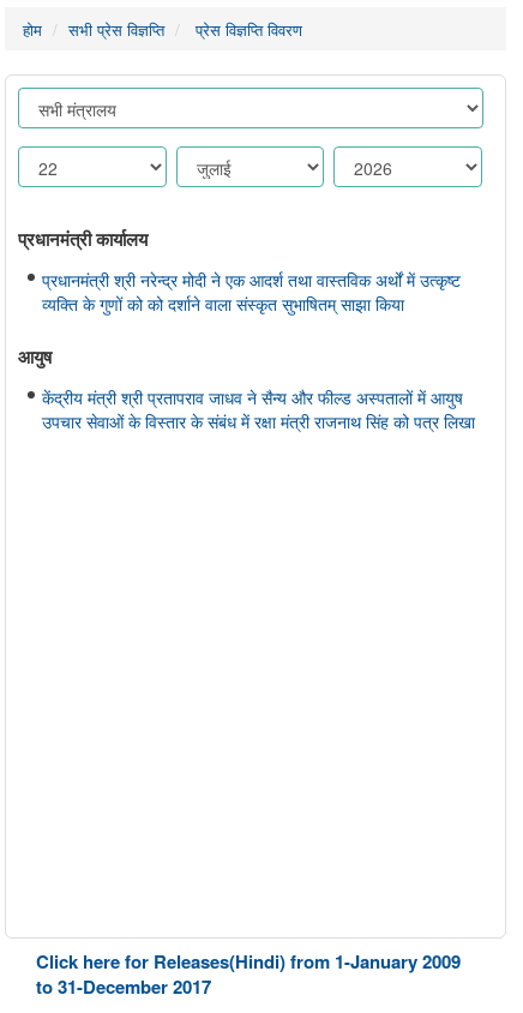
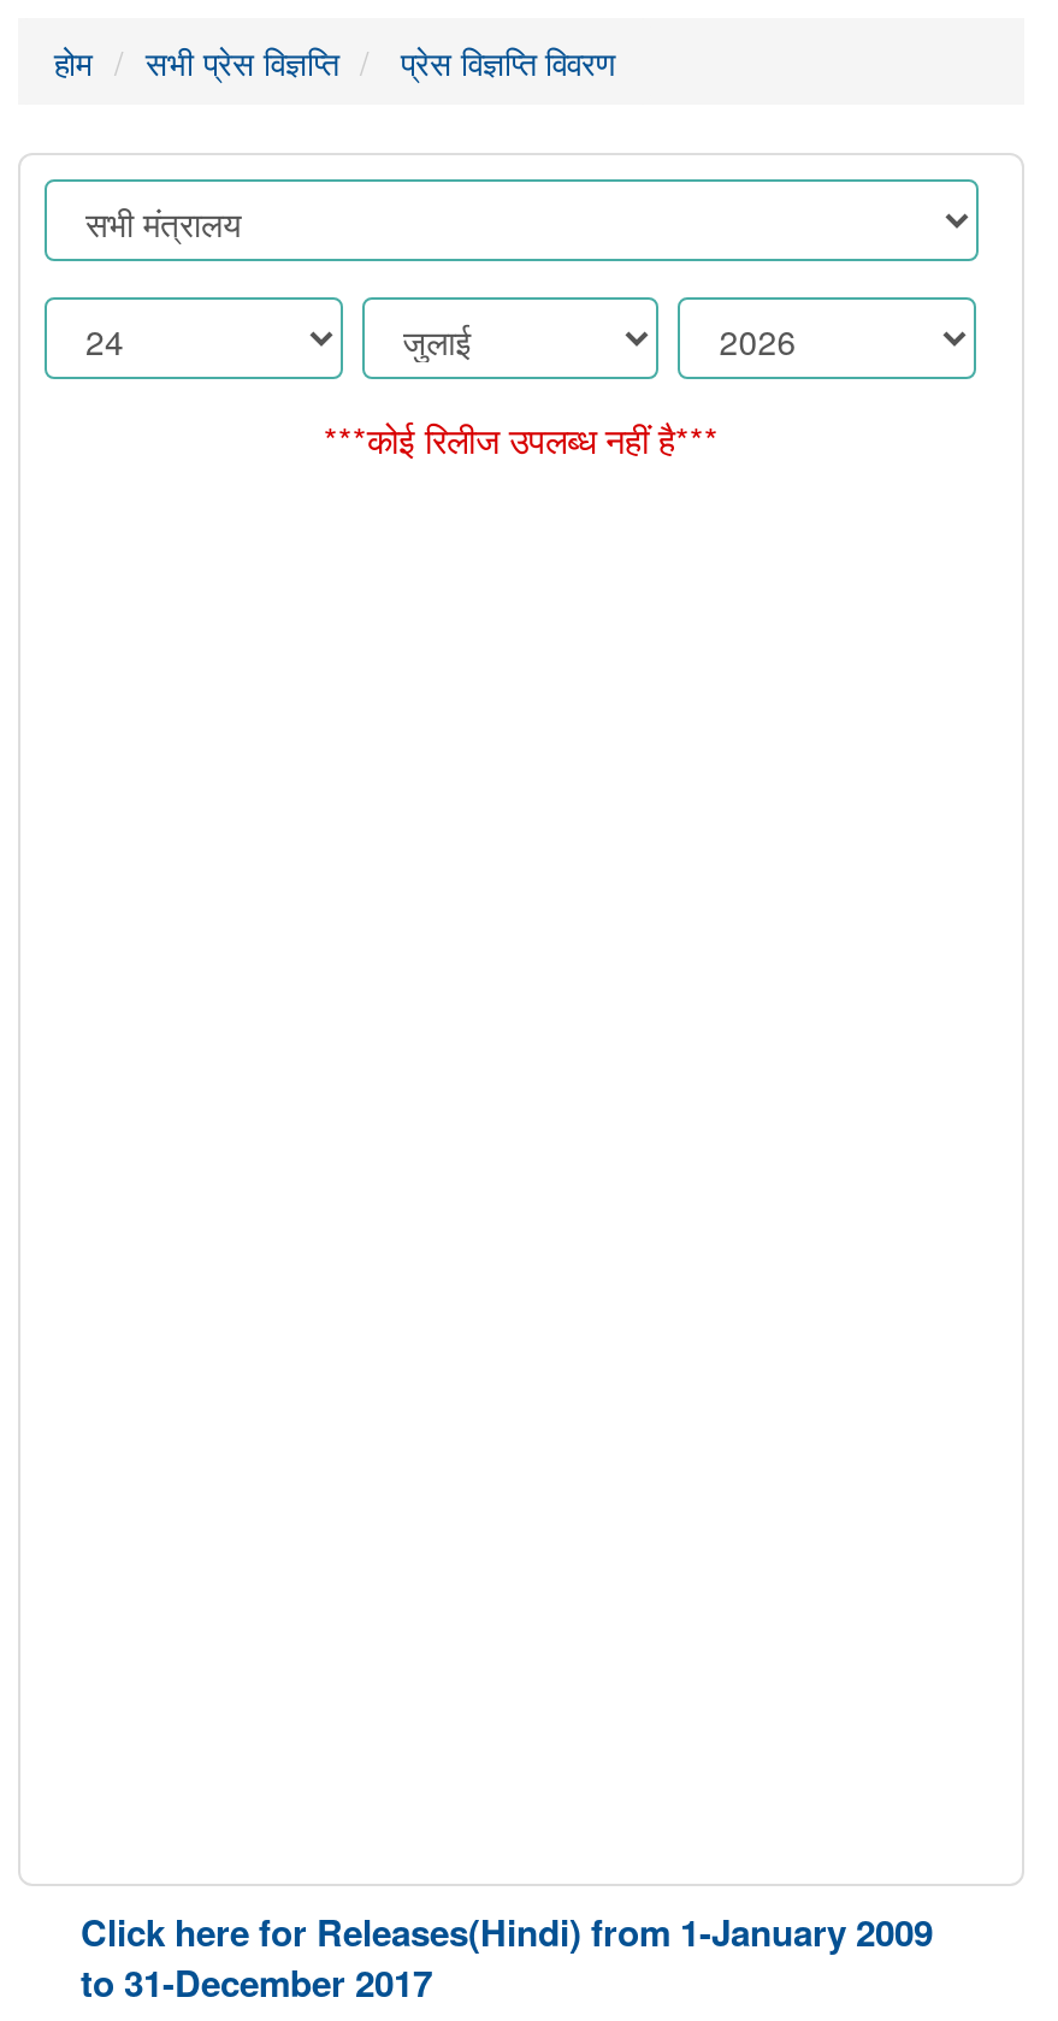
- प्रधानमंत्री कार्यालय
- प्रधानमंत्री श्री नरेन्द्र मोदी ने एक आदर्श तथा वास्तविक अर्थों में उत्कृष्ट
- व्यक्ति के गुणों को को दर्शाने वाला संस्कृत सुभाषितम् साझा किया
- आयुष
- केंद्रीय मंत्री श्री प्रतापराव जाधव ने सैन्य और फील्ड अस्पतालों में आयुष
- उपचार सेवाओं के विस्तार के संबंध में रक्षा मंत्री राजनाथ सिंह को पत्र लिखा
+ ***कोई रिलीज उपलब्ध नहीं है***
